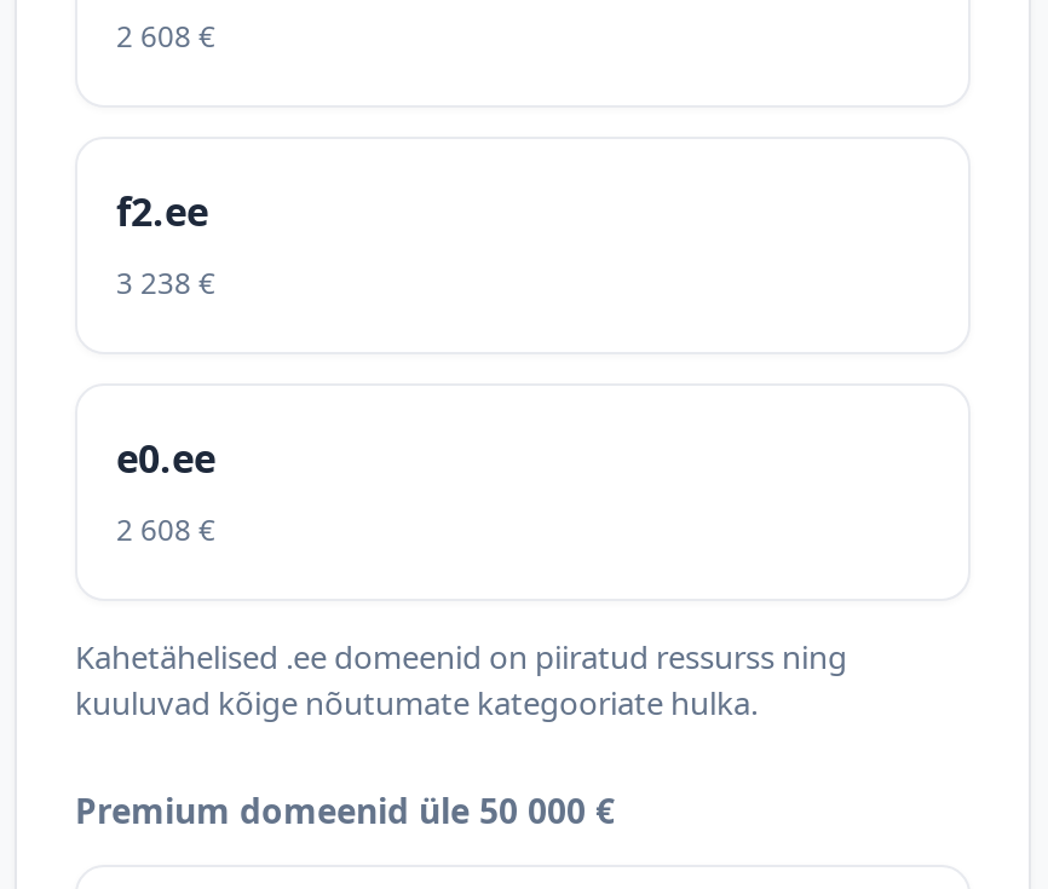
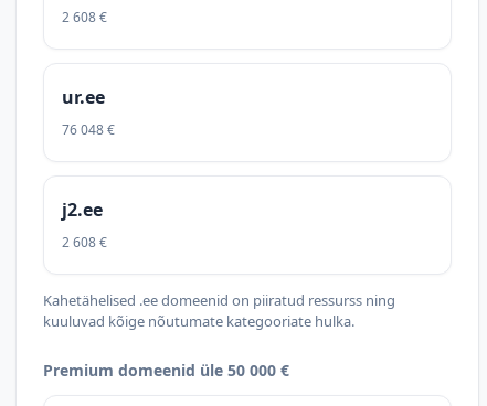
- f2.ee
+ ur.ee

- 3 238 €
+ 76 048 €

- e0.ee
+ j2.ee
